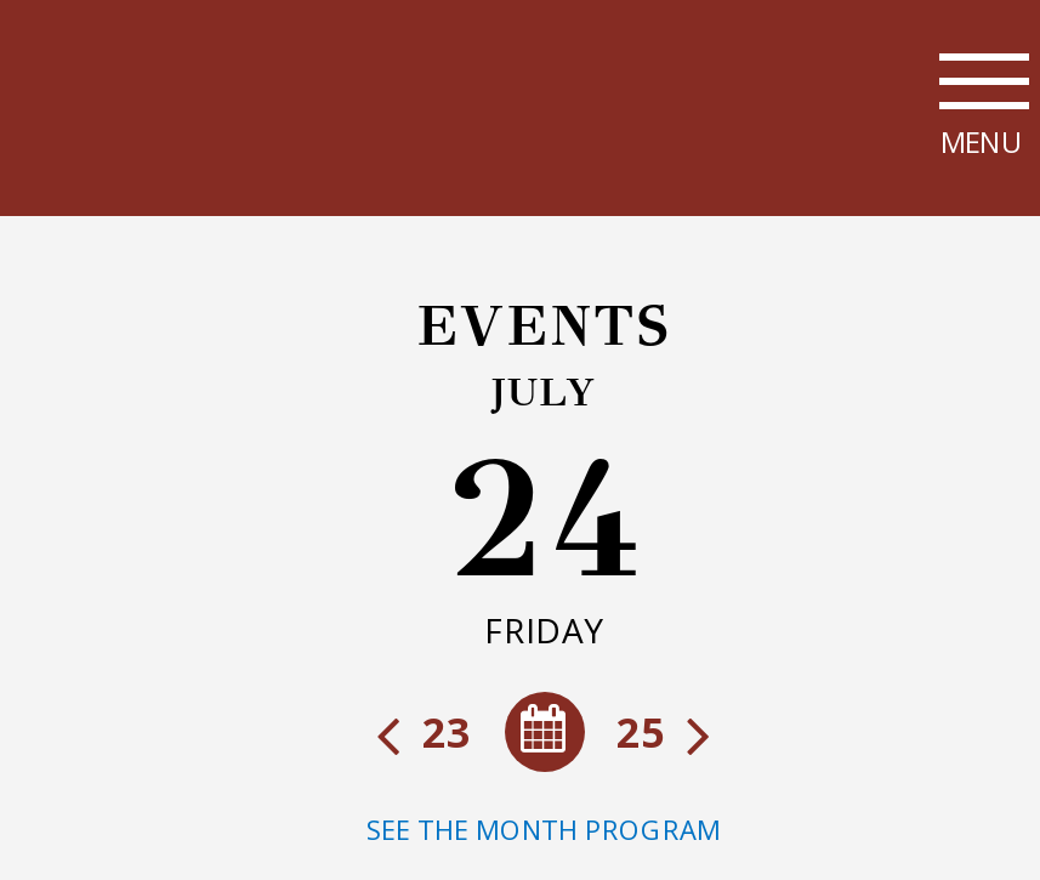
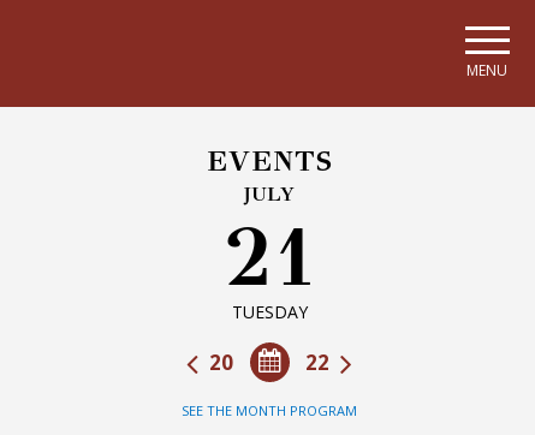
- 24
- FRIDAY
+ 21
+ TUESDAY

- 25
- 23
+ 22
+ 20
